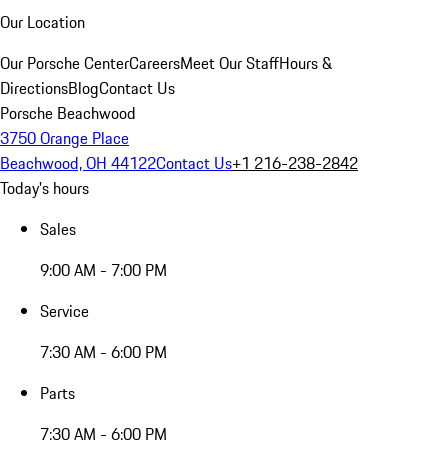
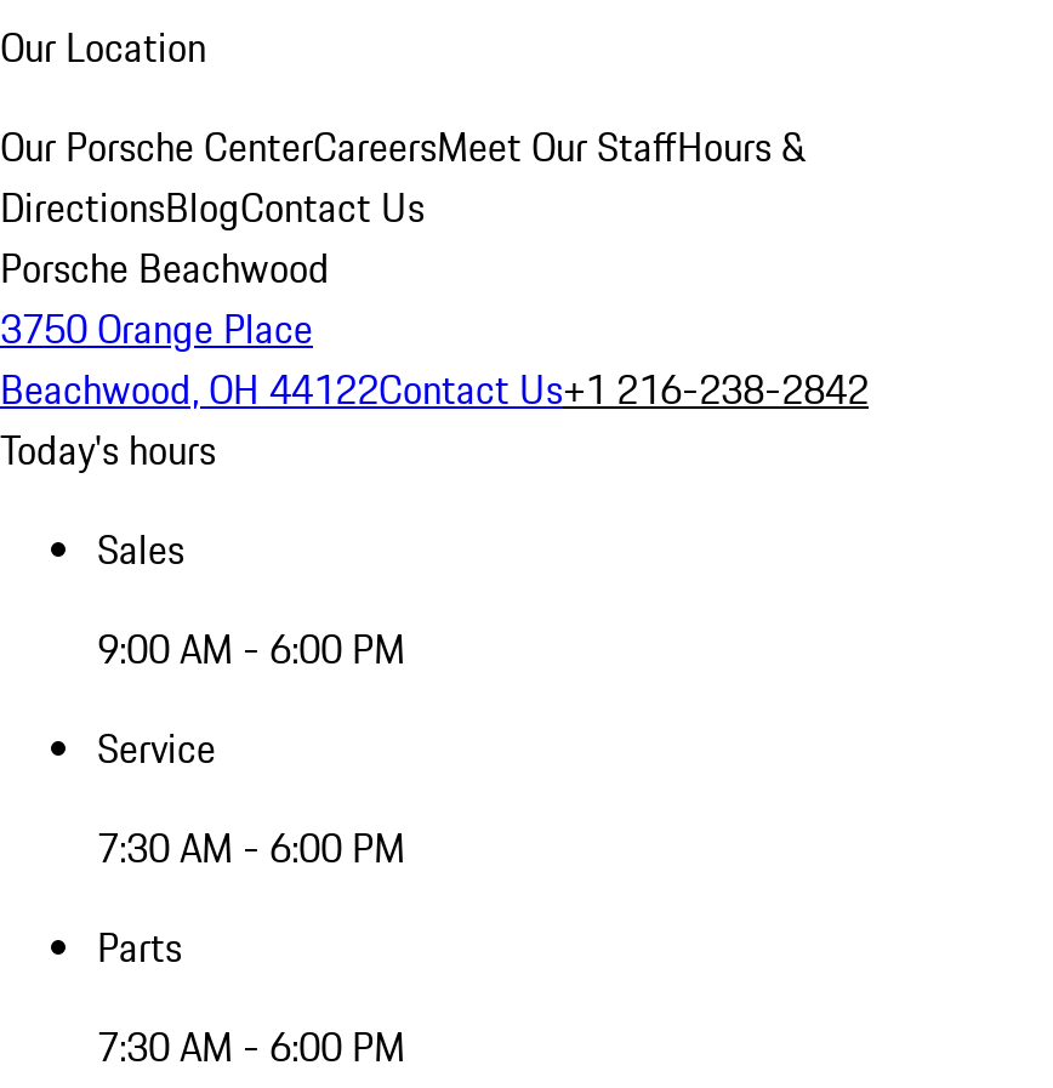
- 9:00 AM - 7:00 PM
+ 9:00 AM - 6:00 PM
